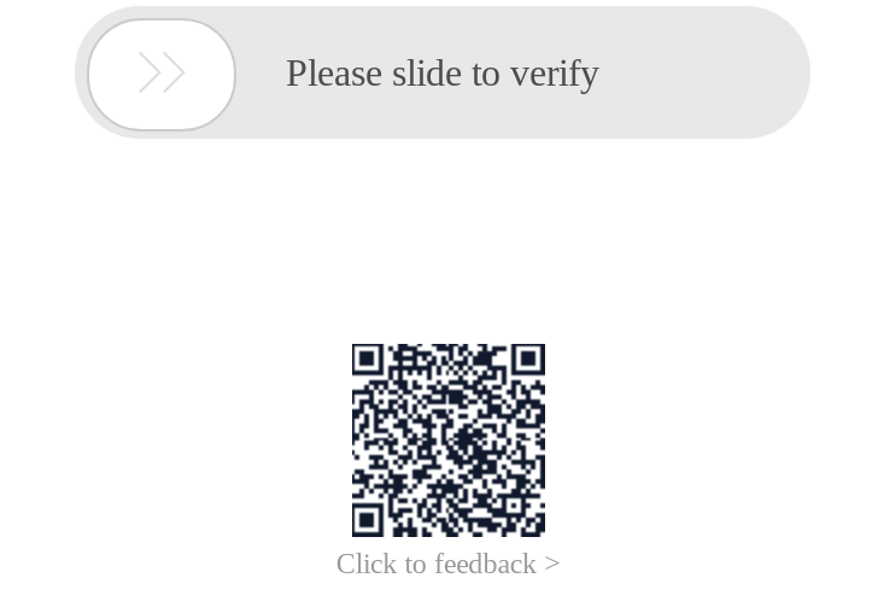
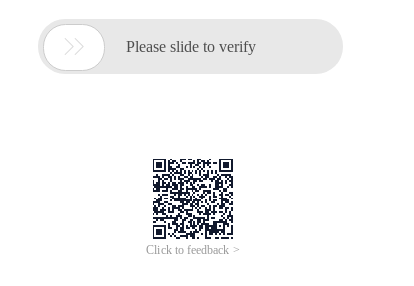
- [image]
+ [image]
